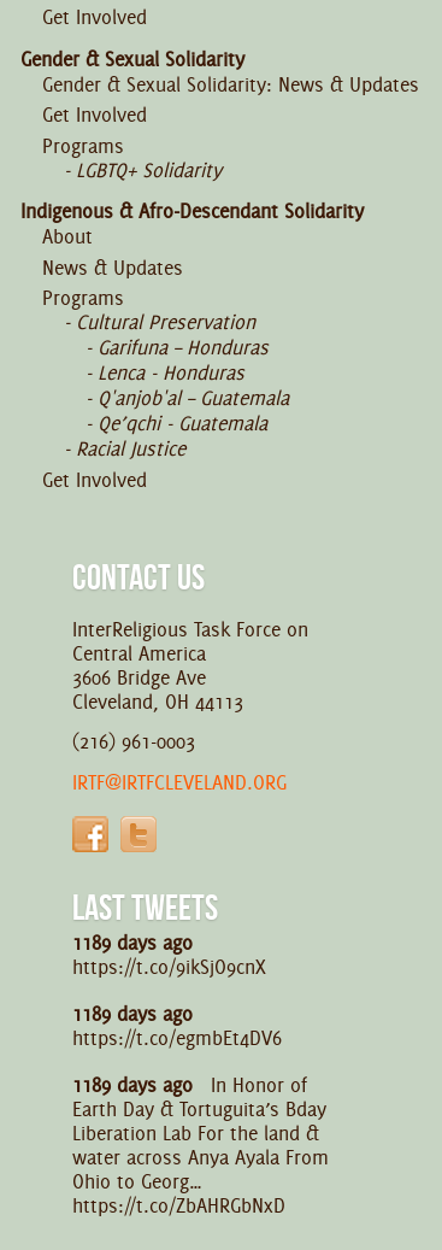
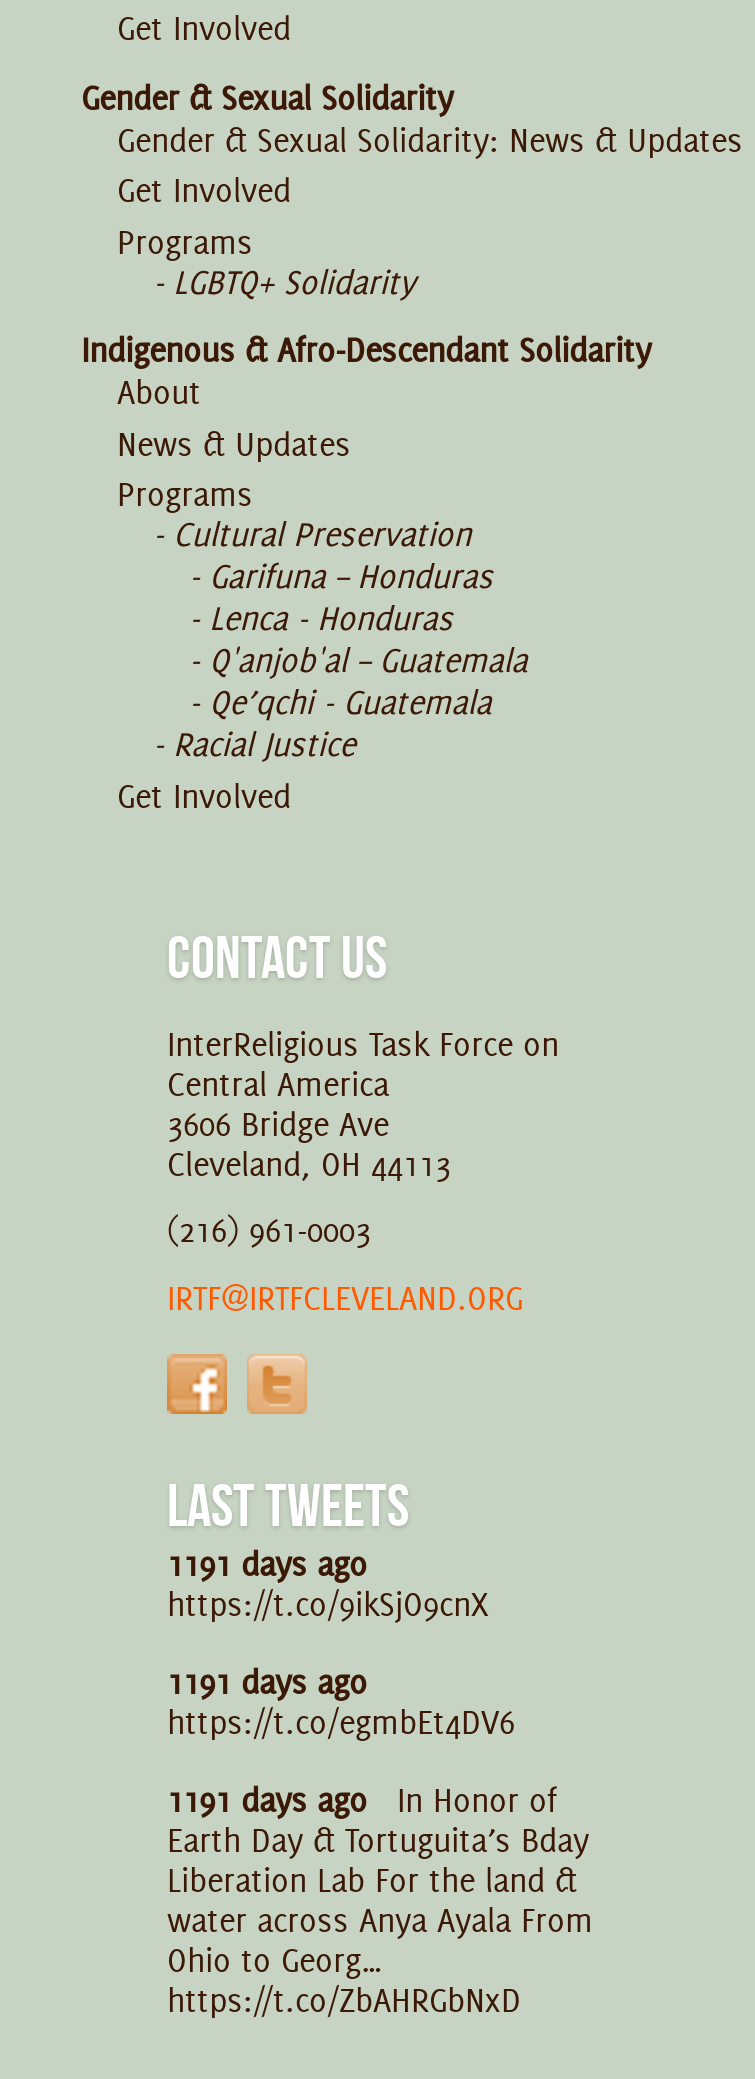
- 1189 days ago
+ 1191 days ago

- 1189 days ago
+ 1191 days ago

- 1189 days ago In Honor of
+ 1191 days ago In Honor of
